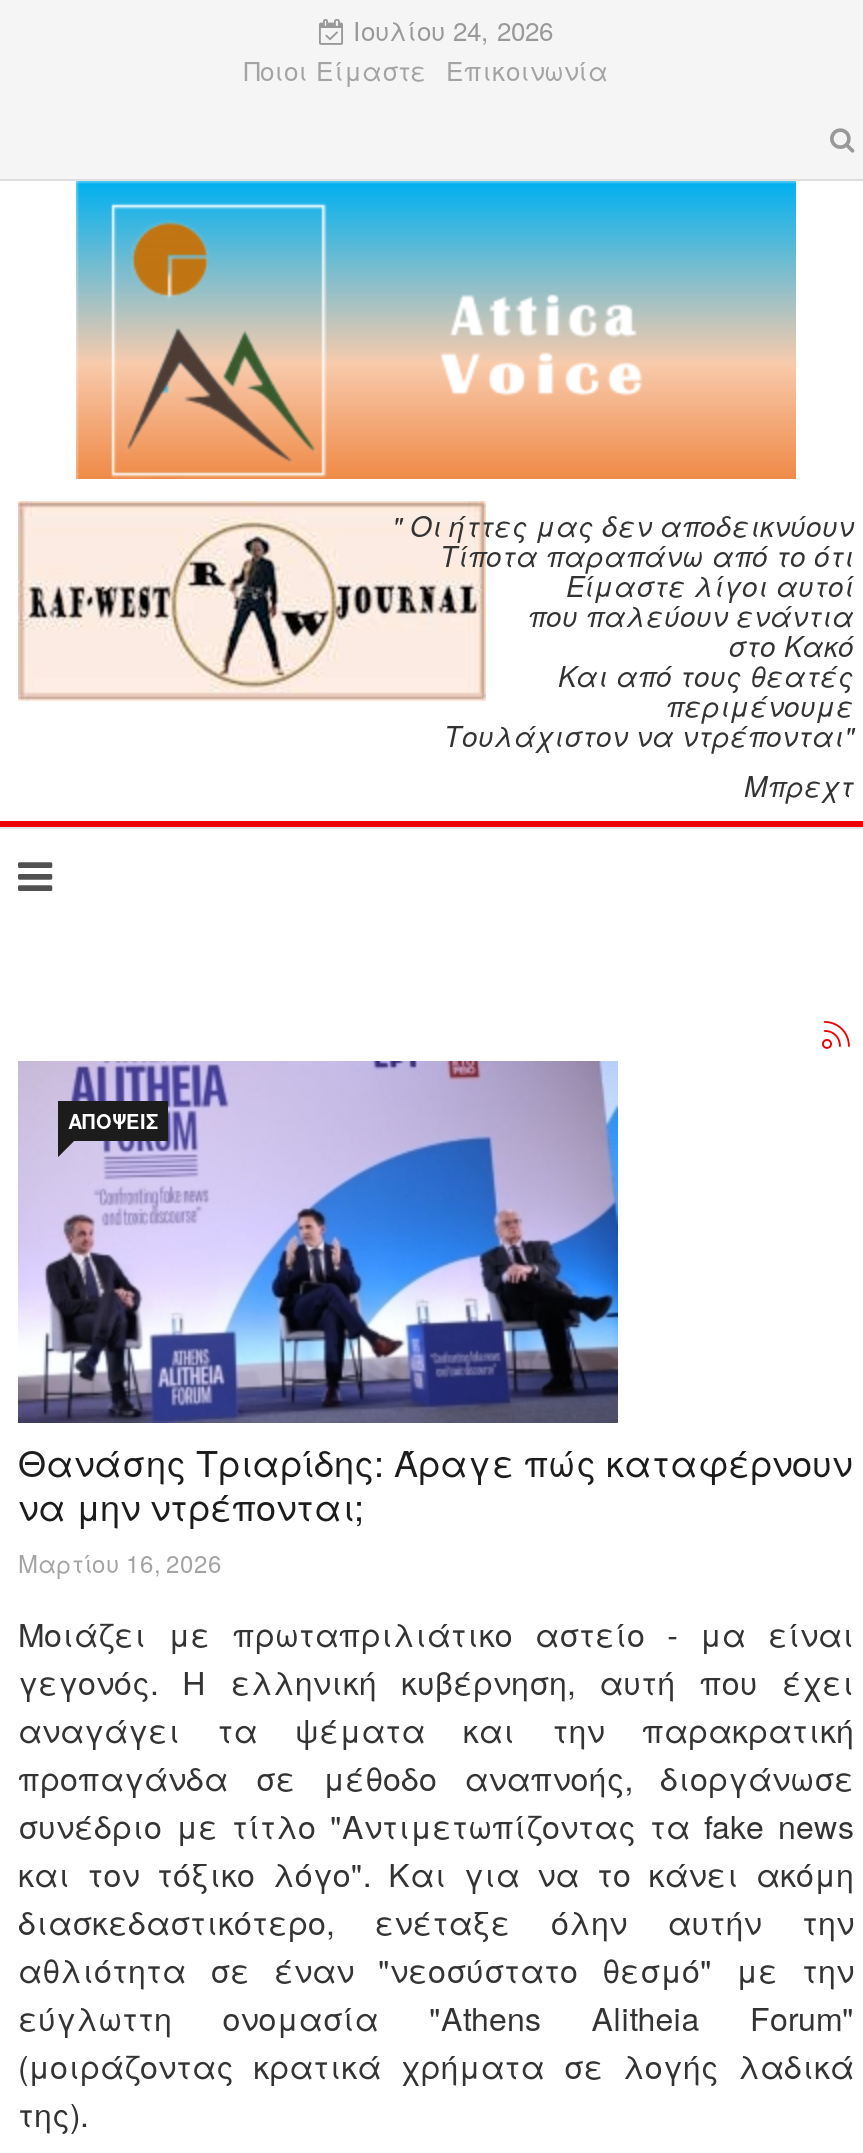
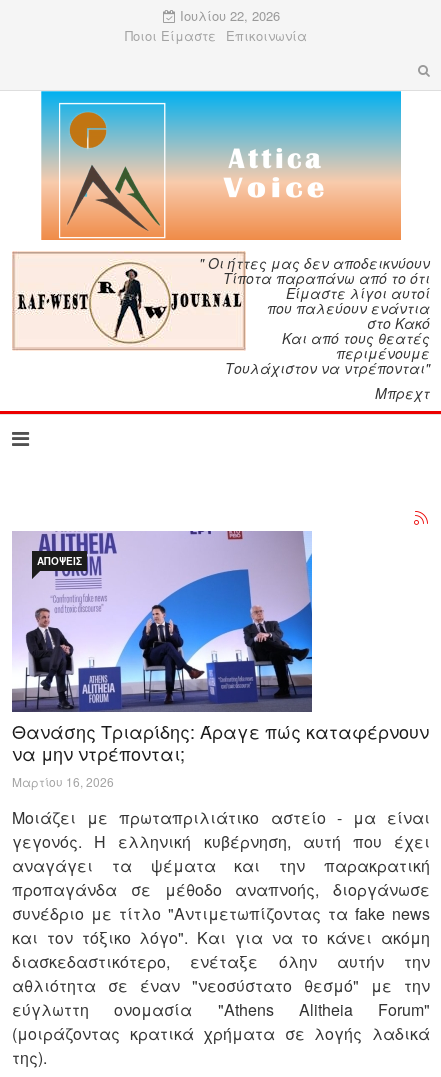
- Ιουλίου 24, 2026
+ Ιουλίου 22, 2026
